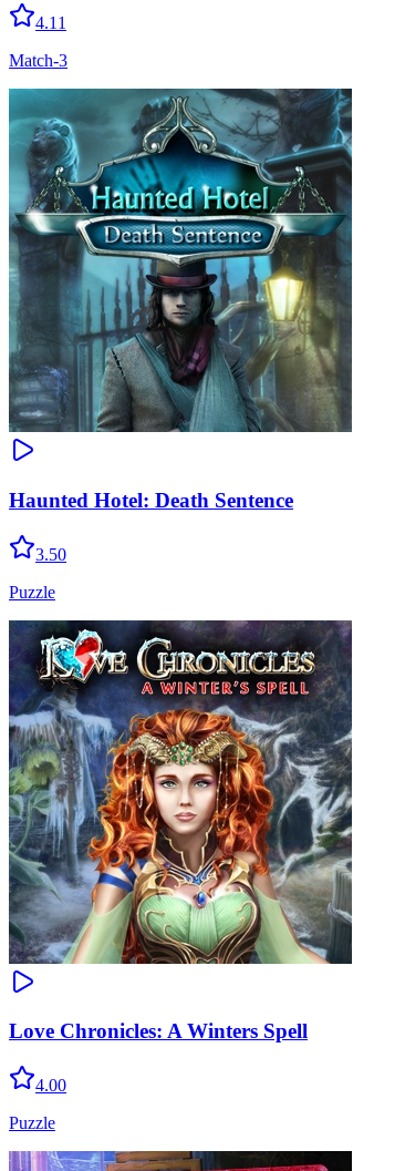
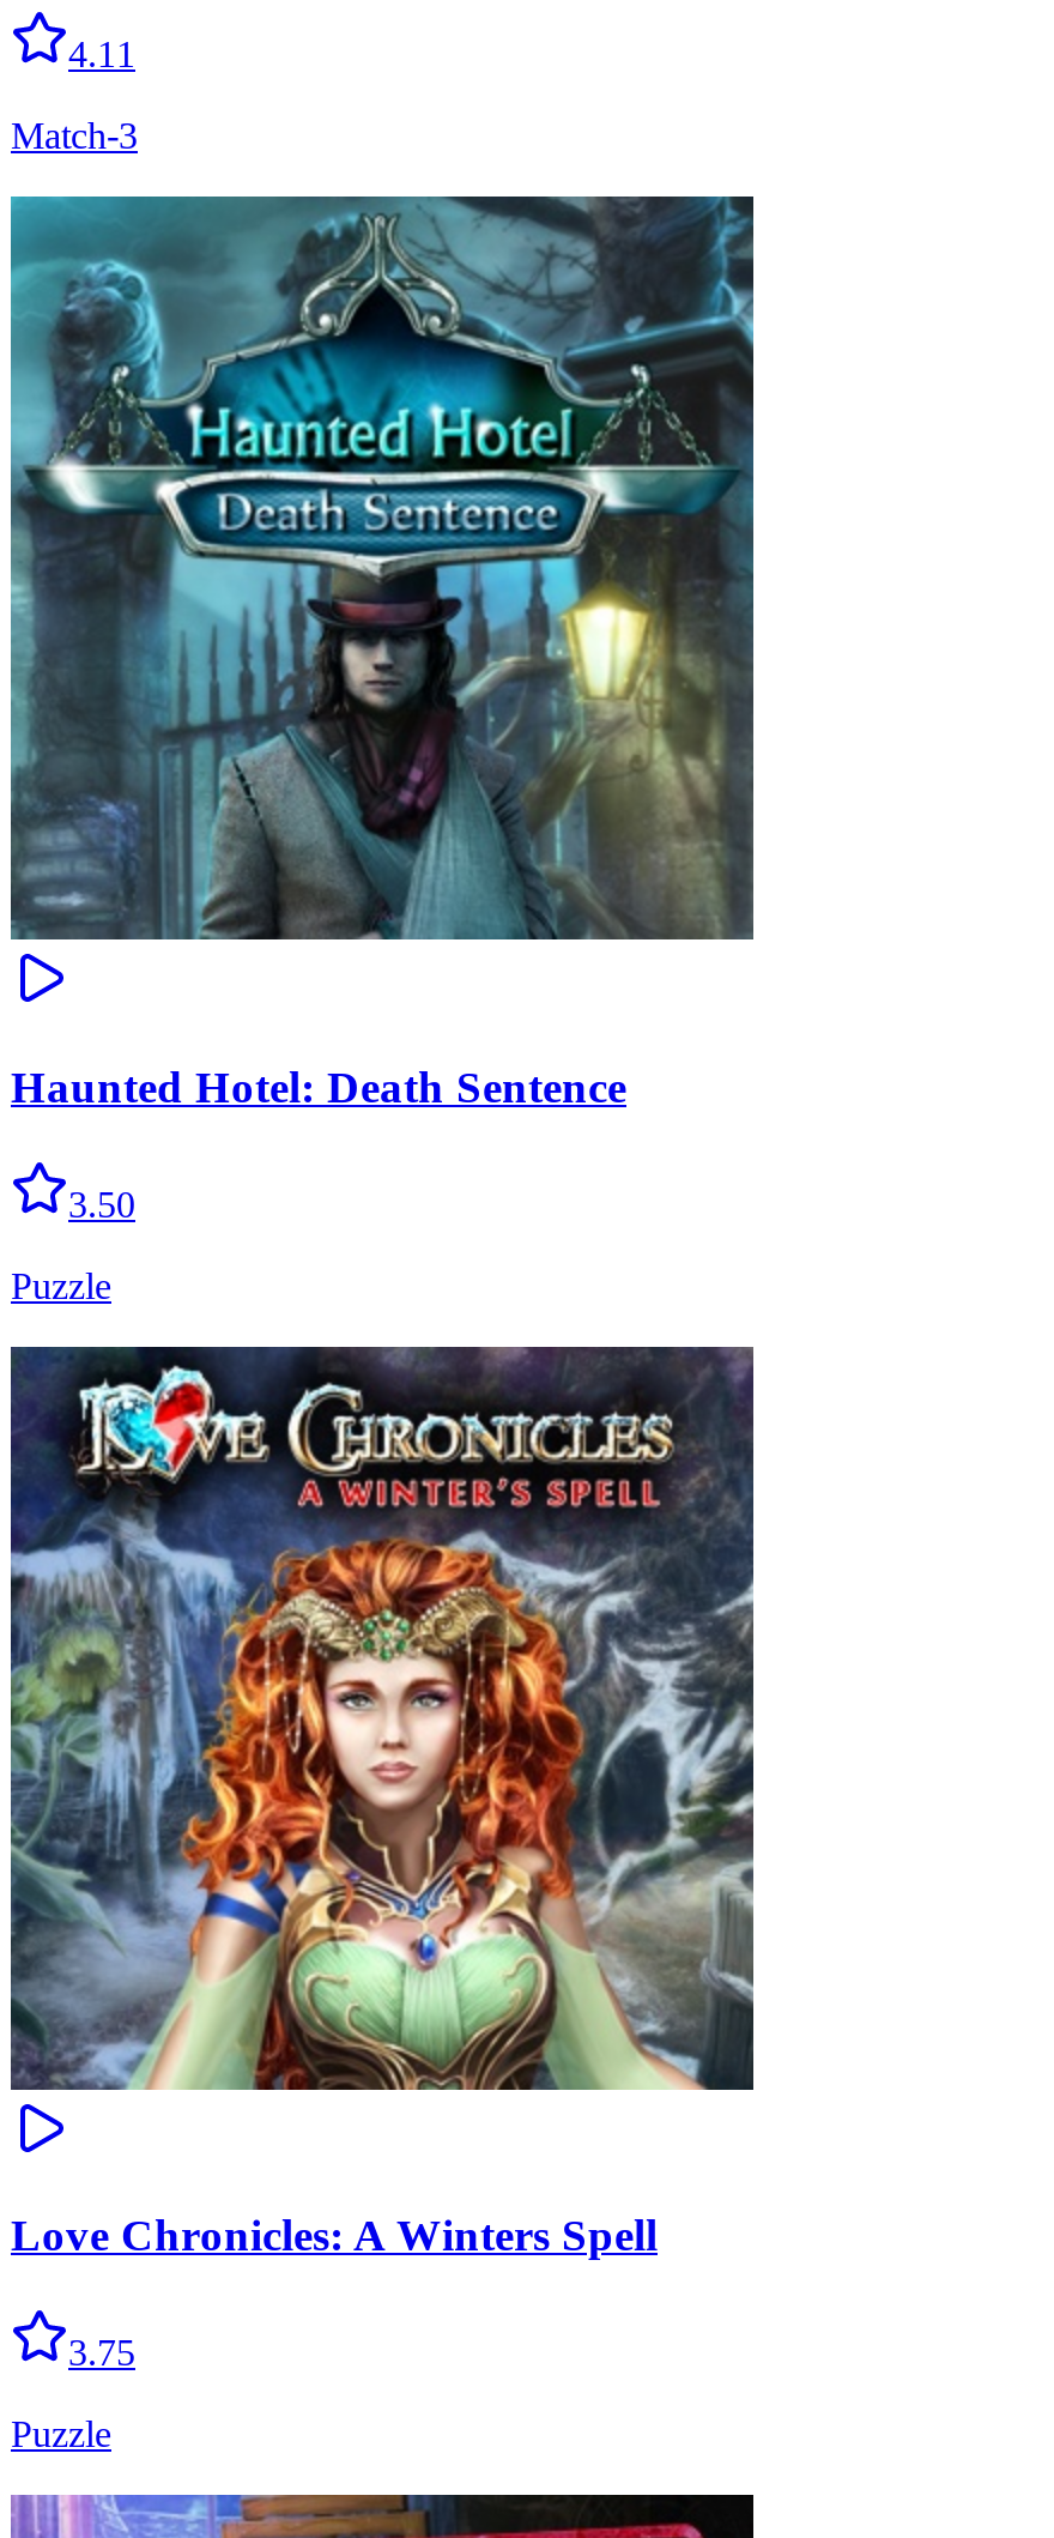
- 4.00
+ 3.75
